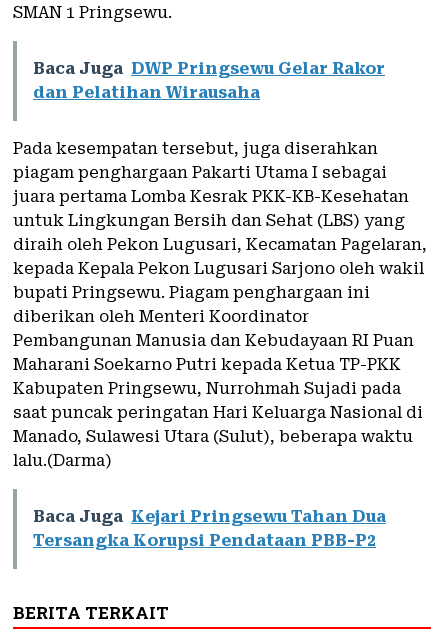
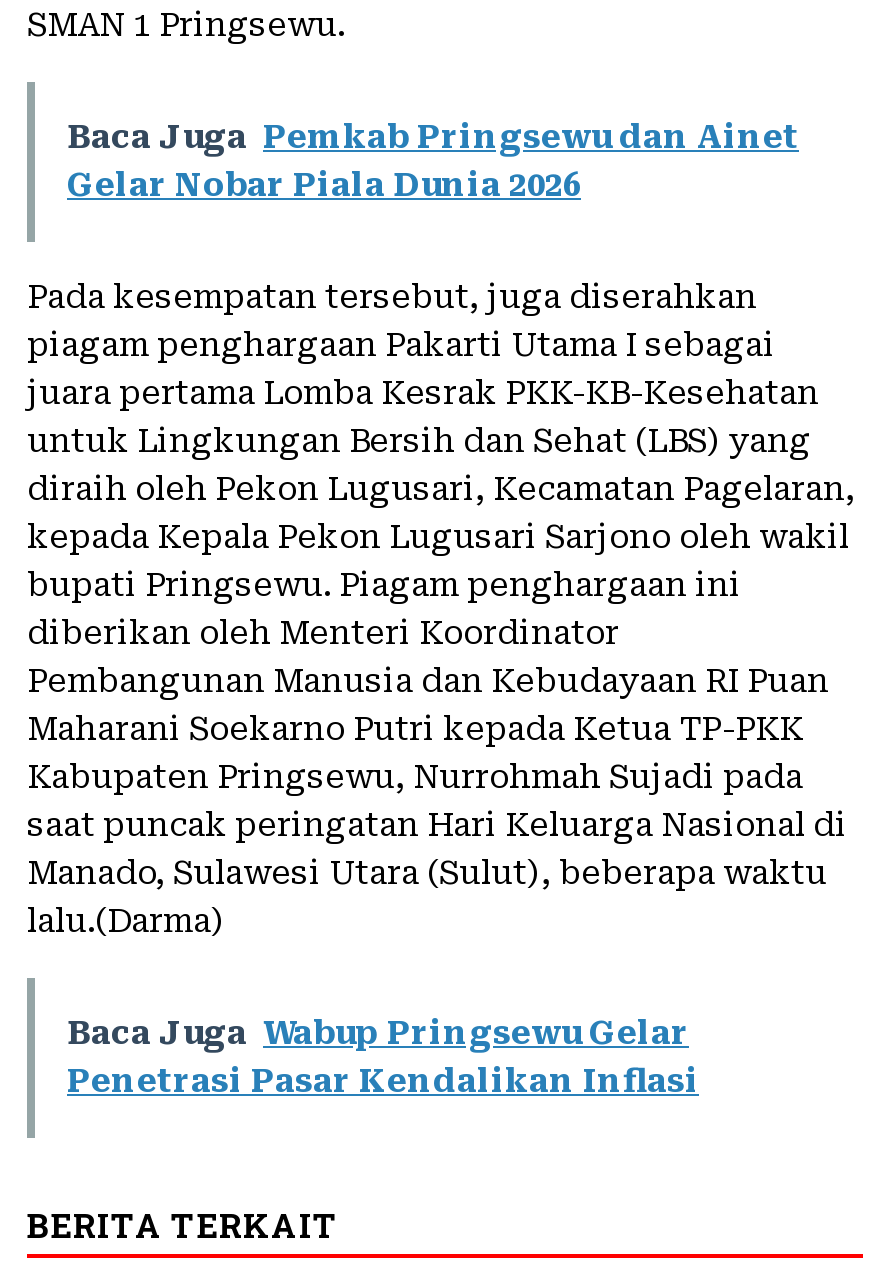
- Baca Juga DWP Pringsewu Gelar Rakor
- dan Pelatihan Wirausaha
+ Baca Juga Pemkab Pringsewu dan Ainet
+ Gelar Nobar Piala Dunia 2026

- Baca Juga Kejari Pringsewu Tahan Dua
- Tersangka Korupsi Pendataan PBB-P2
+ Baca Juga Wabup Pringsewu Gelar
+ Penetrasi Pasar Kendalikan Inflasi
